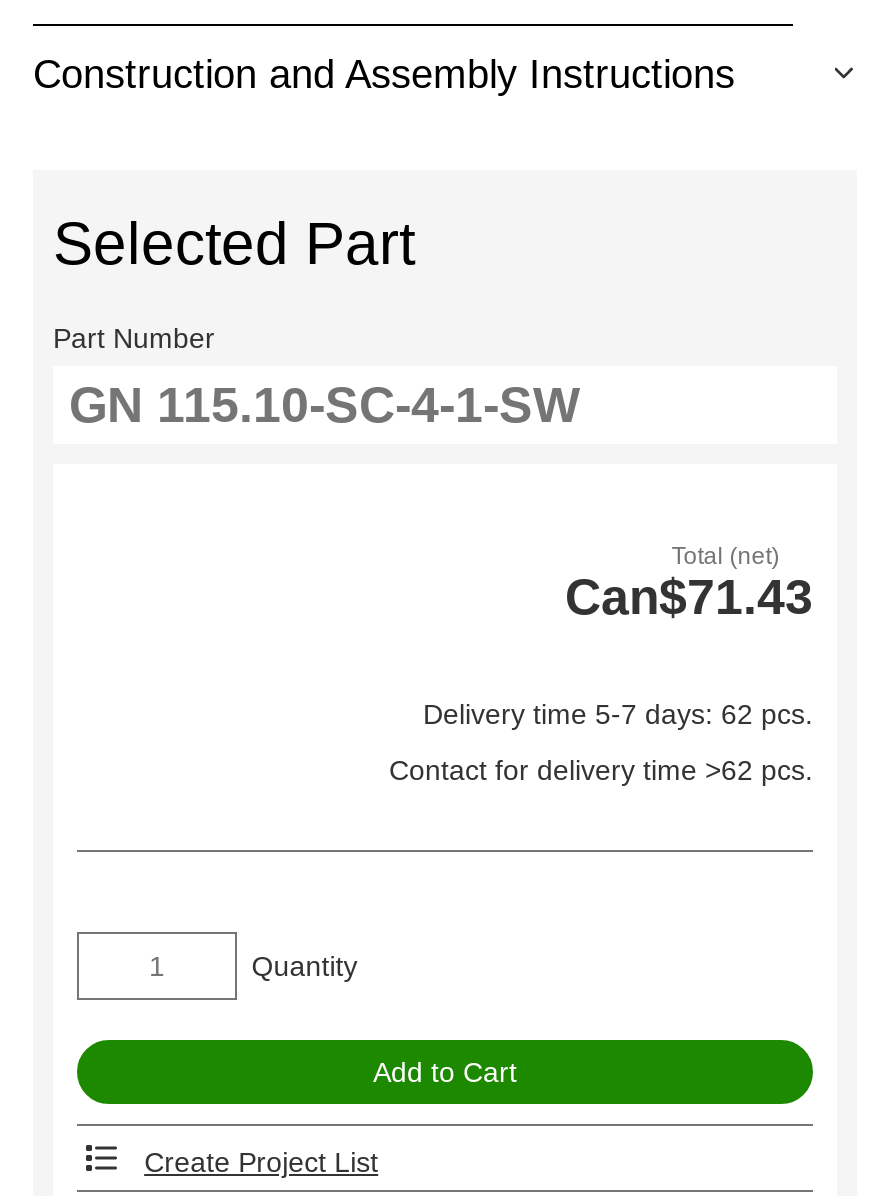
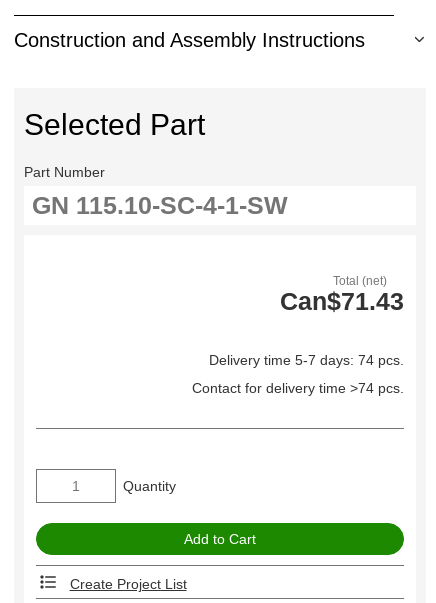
- Delivery time 5-7 days: 62 pcs.
+ Delivery time 5-7 days: 74 pcs.

- Contact for delivery time >62 pcs.
+ Contact for delivery time >74 pcs.
